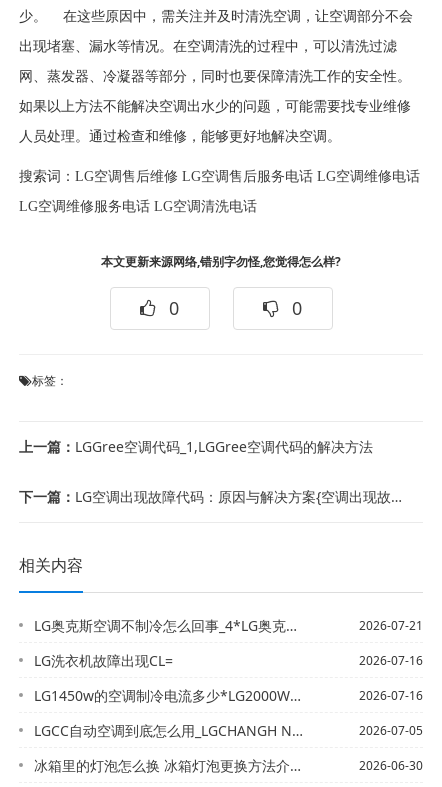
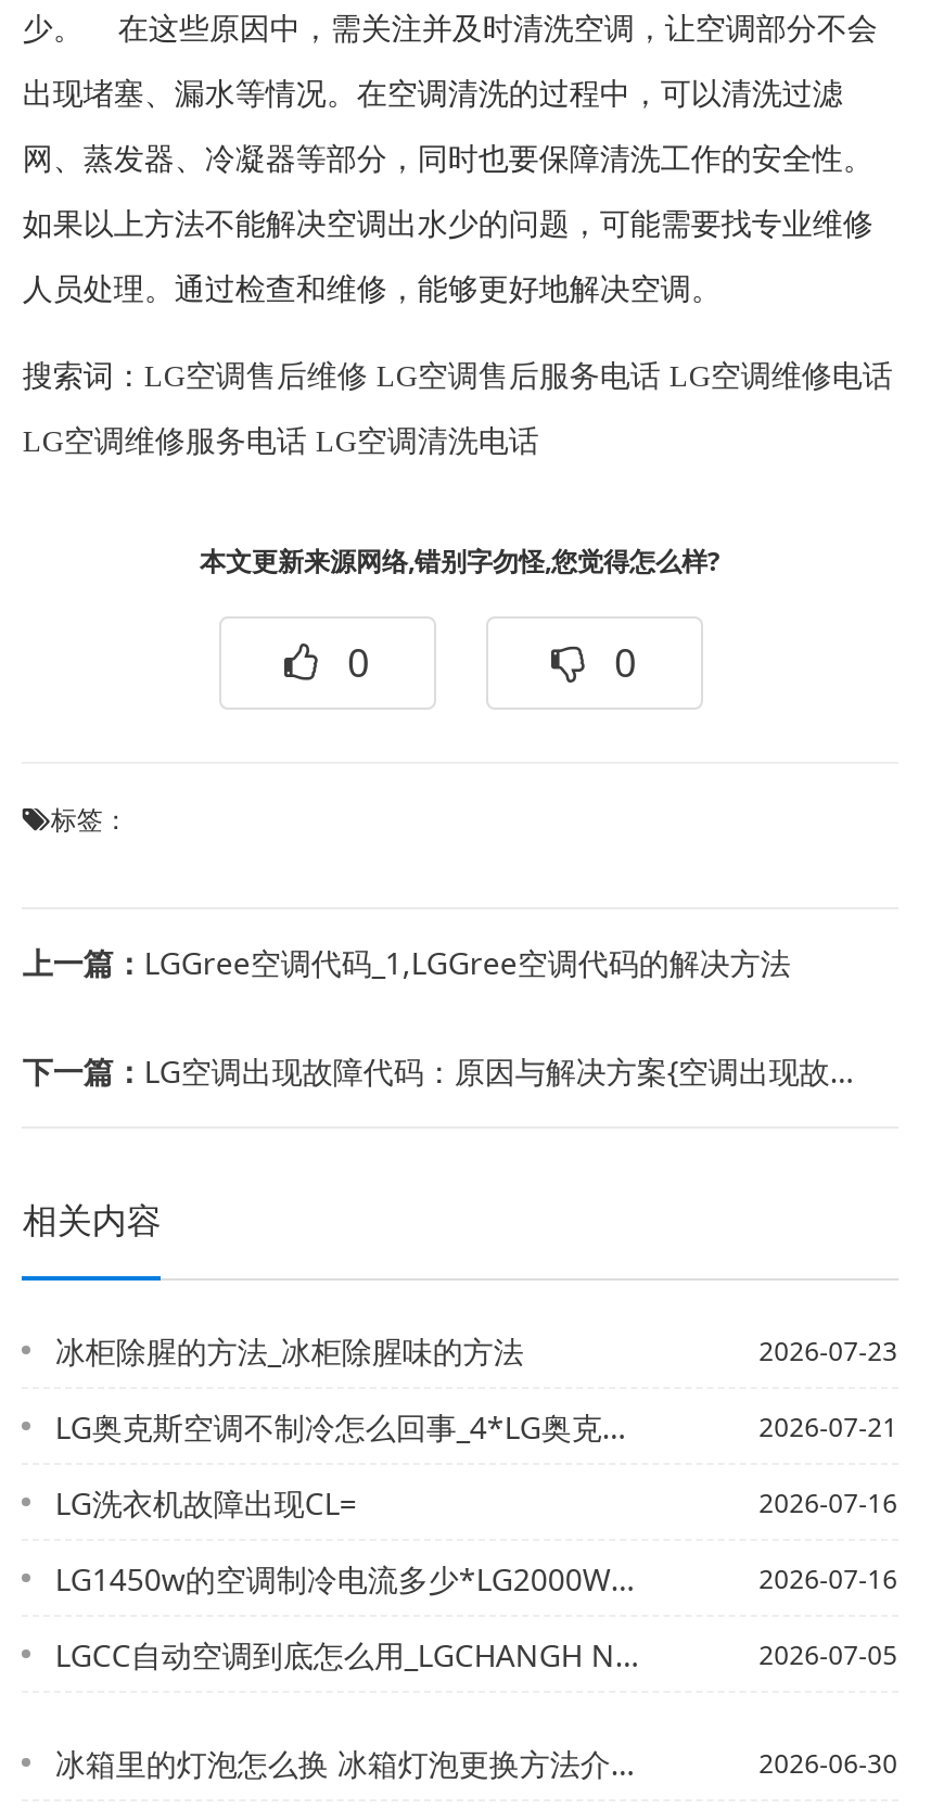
+ 冰柜除腥的方法_冰柜除腥味的方法
+ 2026-07-23
